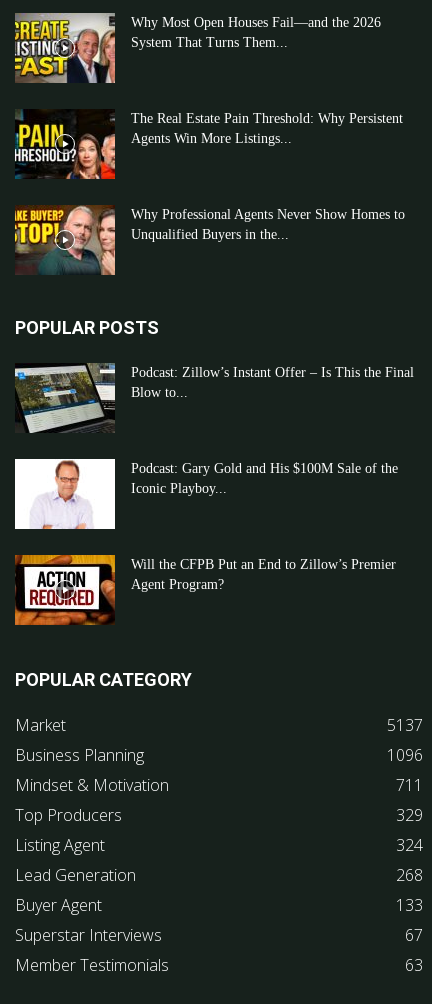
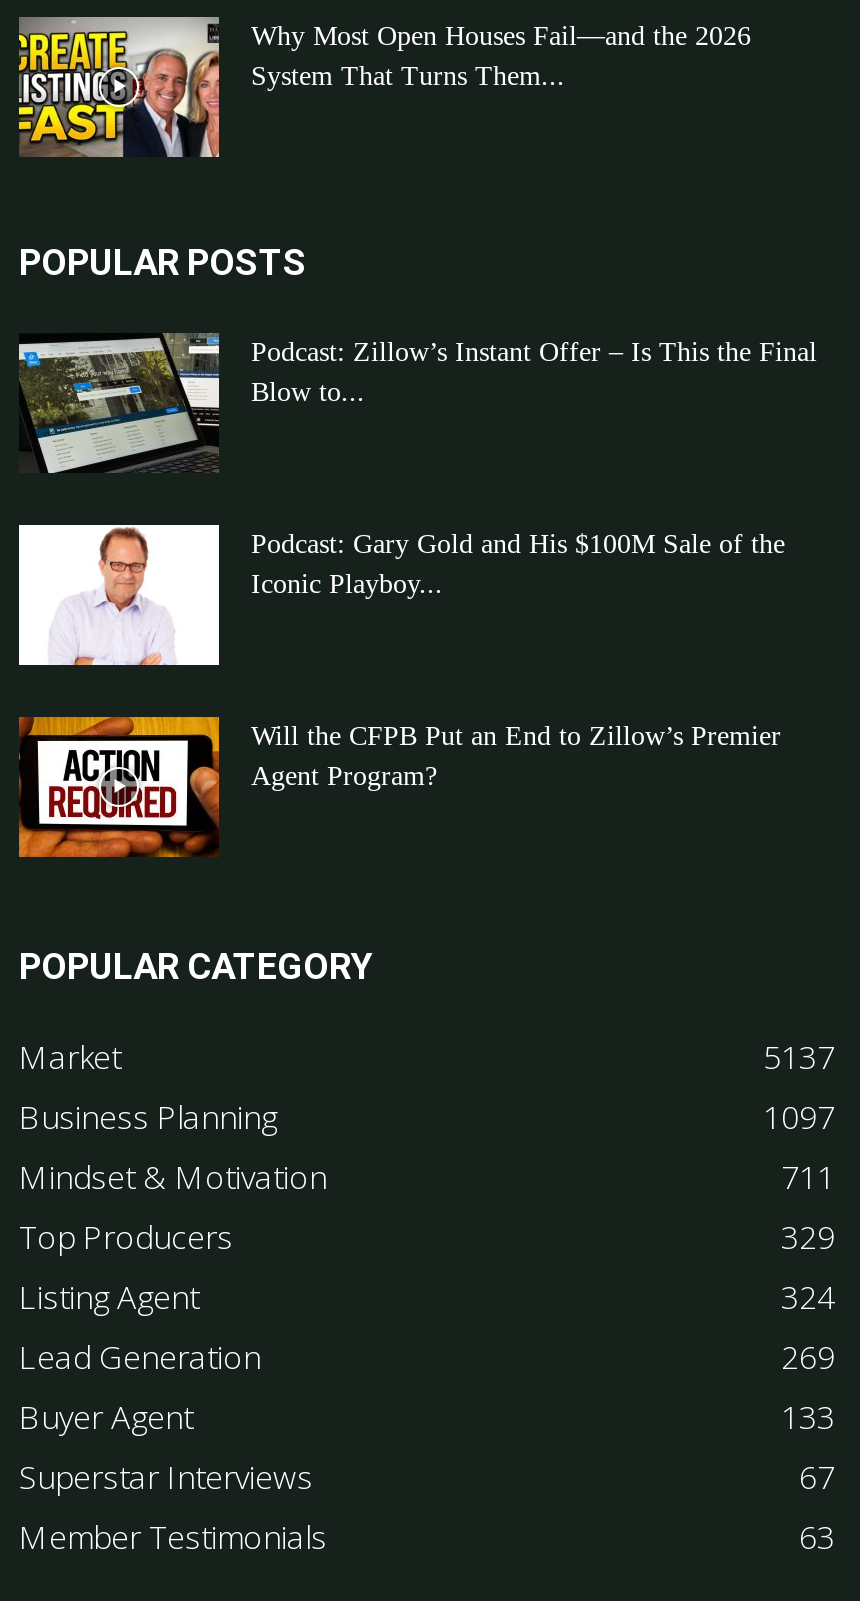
- [image]
- The Real Estate Pain Threshold: Why Persistent
- Agents Win More Listings...

- [image]
- Why Professional Agents Never Show Homes to
- Unqualified Buyers in the...

- 1096
+ 1097

- 268
+ 269
